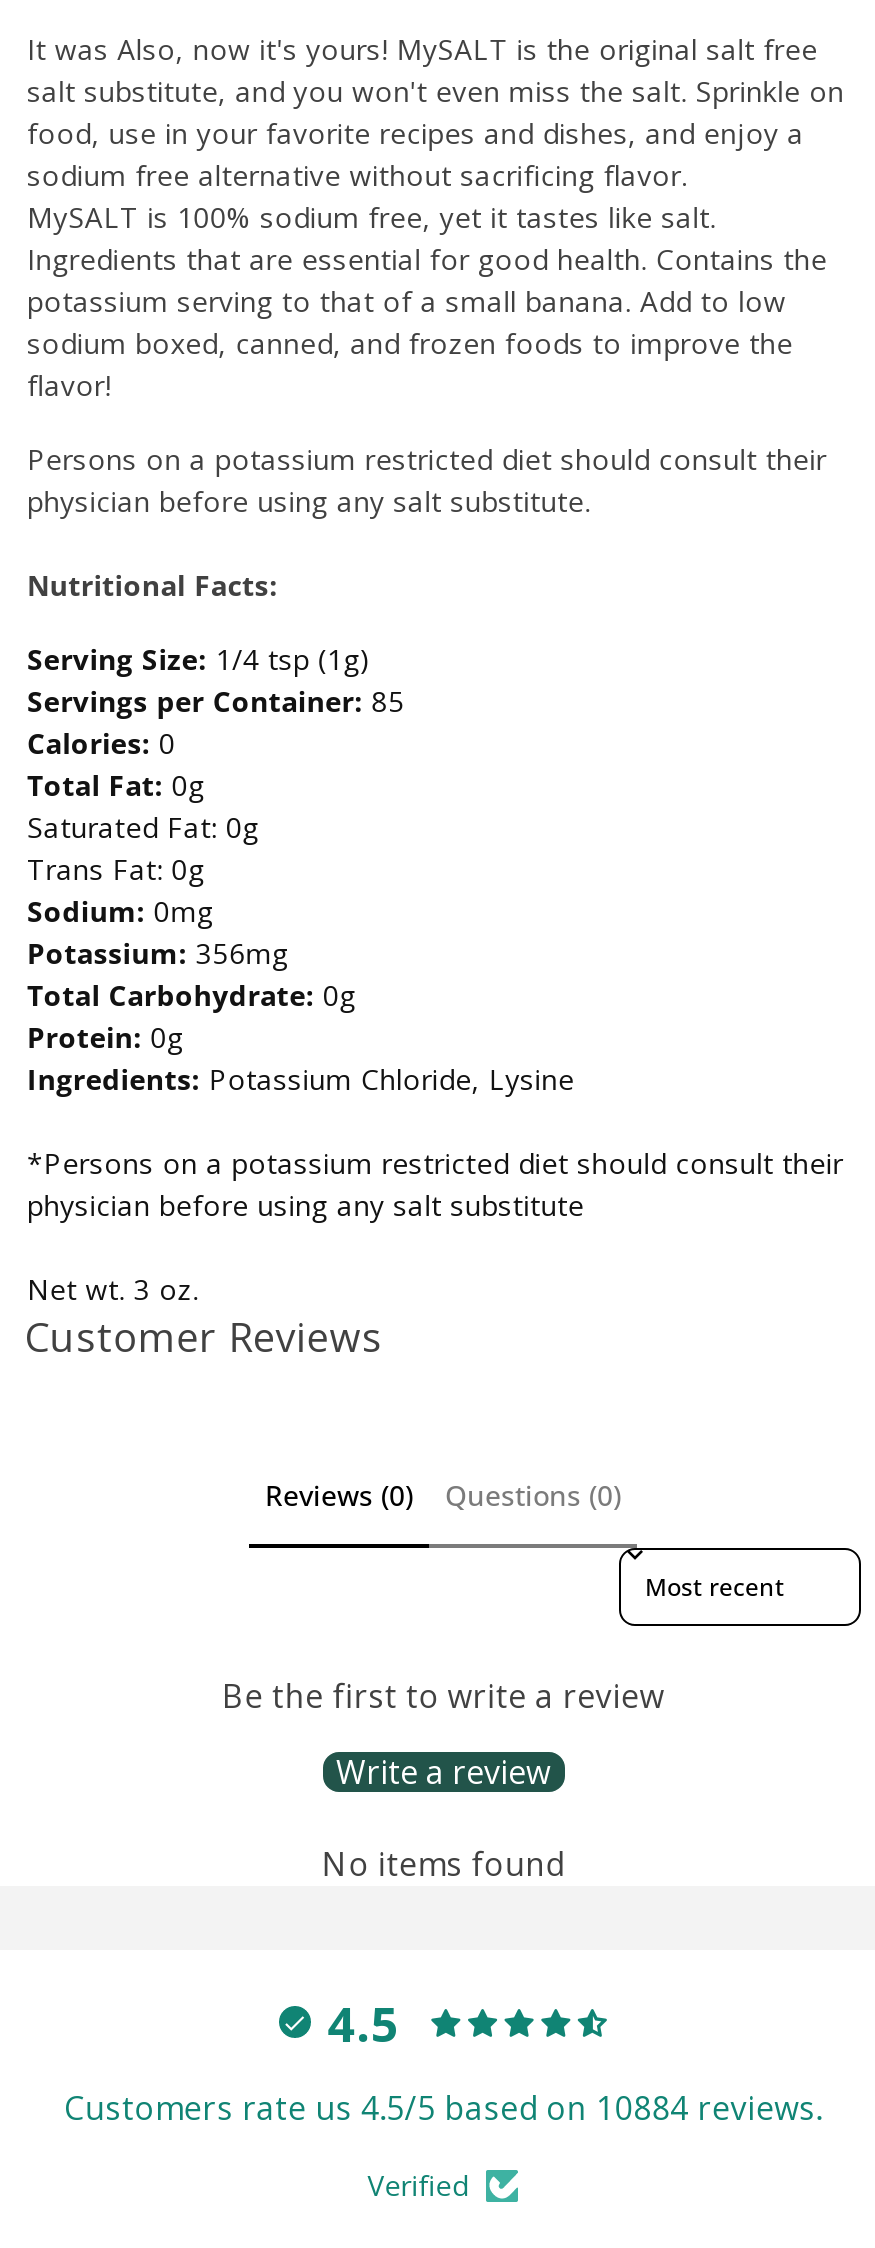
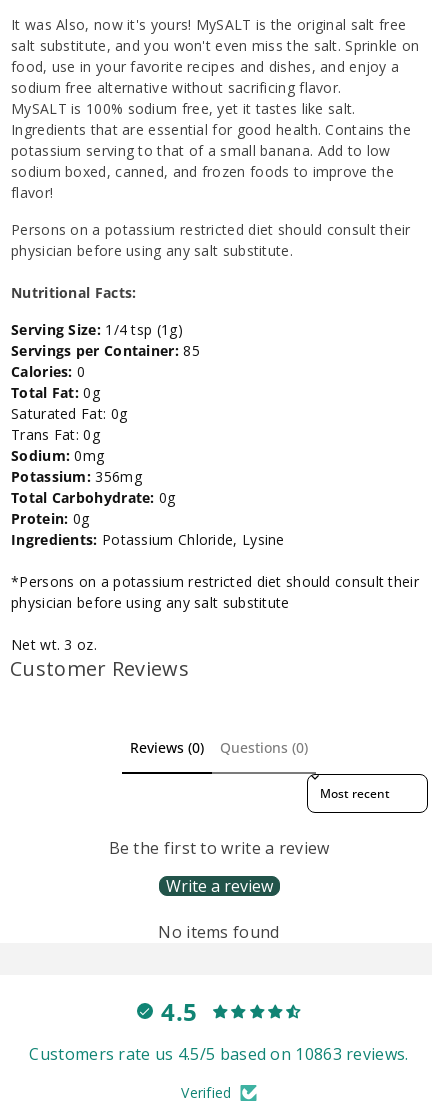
- Customers rate us 4.5/5 based on 10884 reviews.
+ Customers rate us 4.5/5 based on 10863 reviews.
